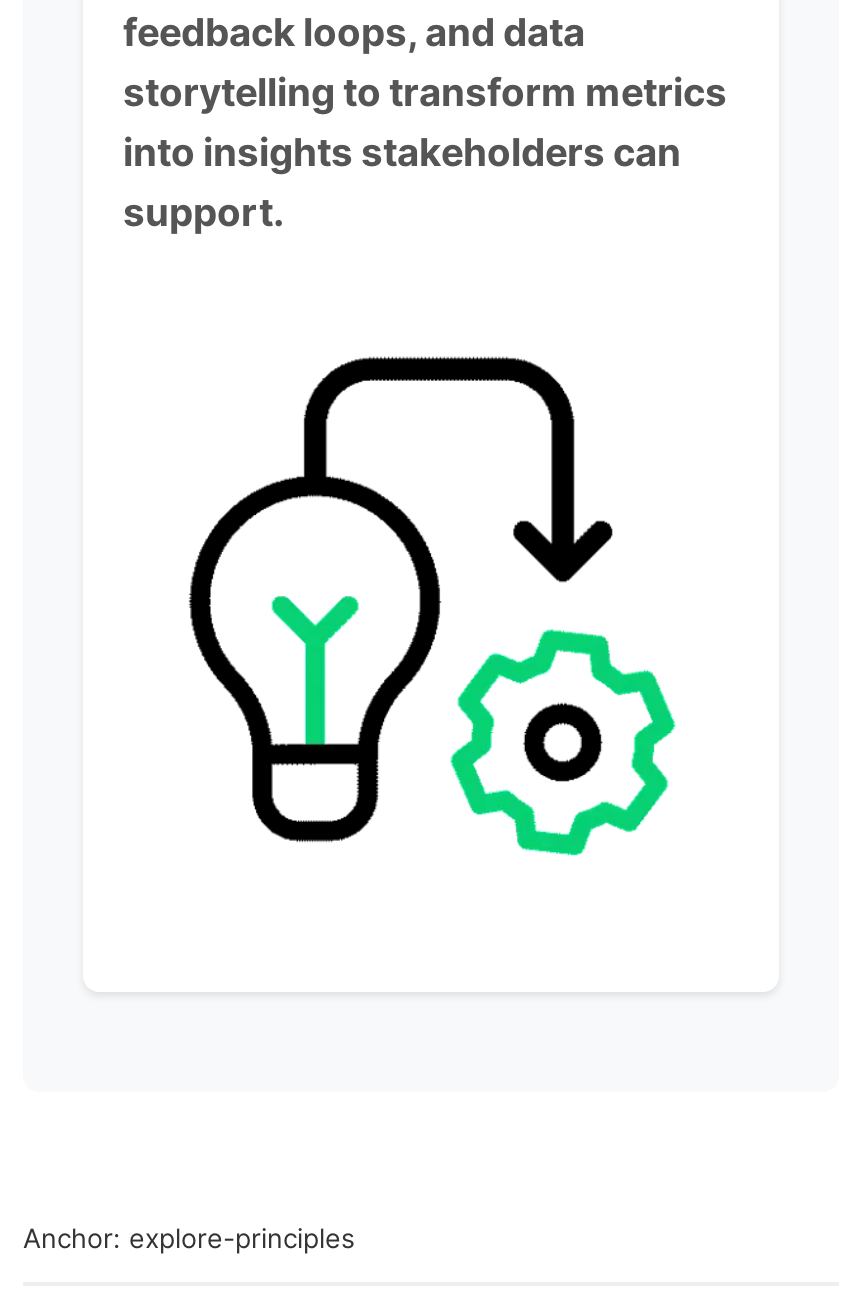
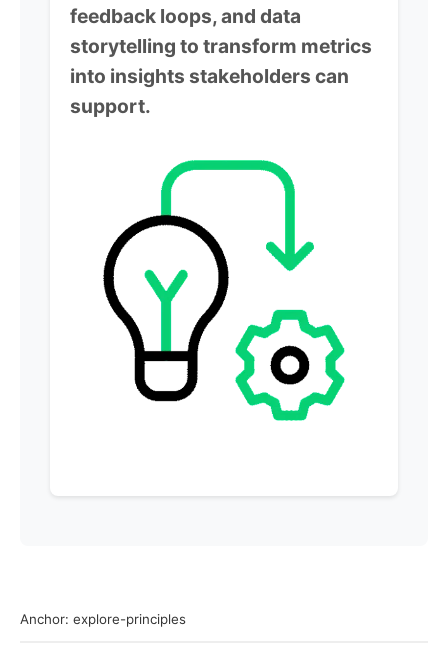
- [image]
+ [image]
